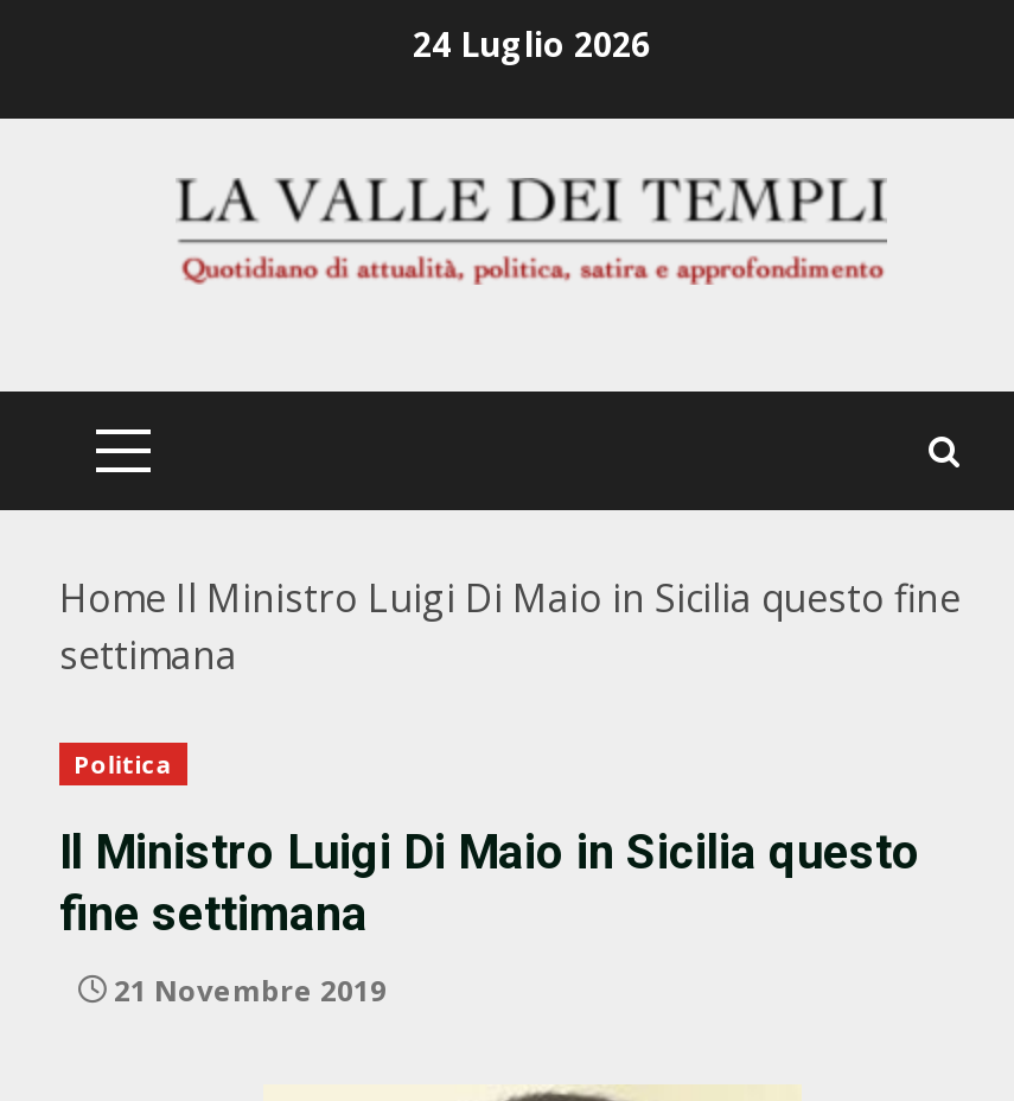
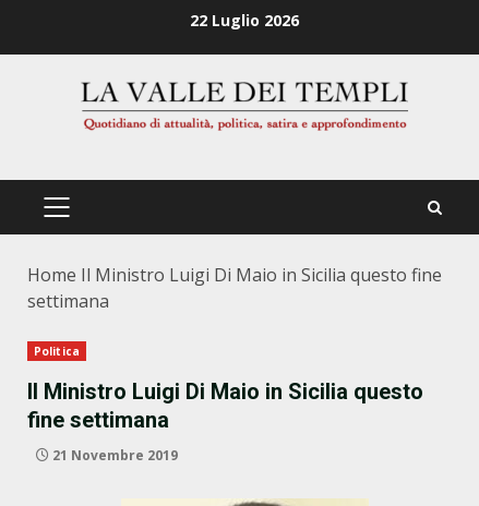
- 24 Luglio 2026
+ 22 Luglio 2026
